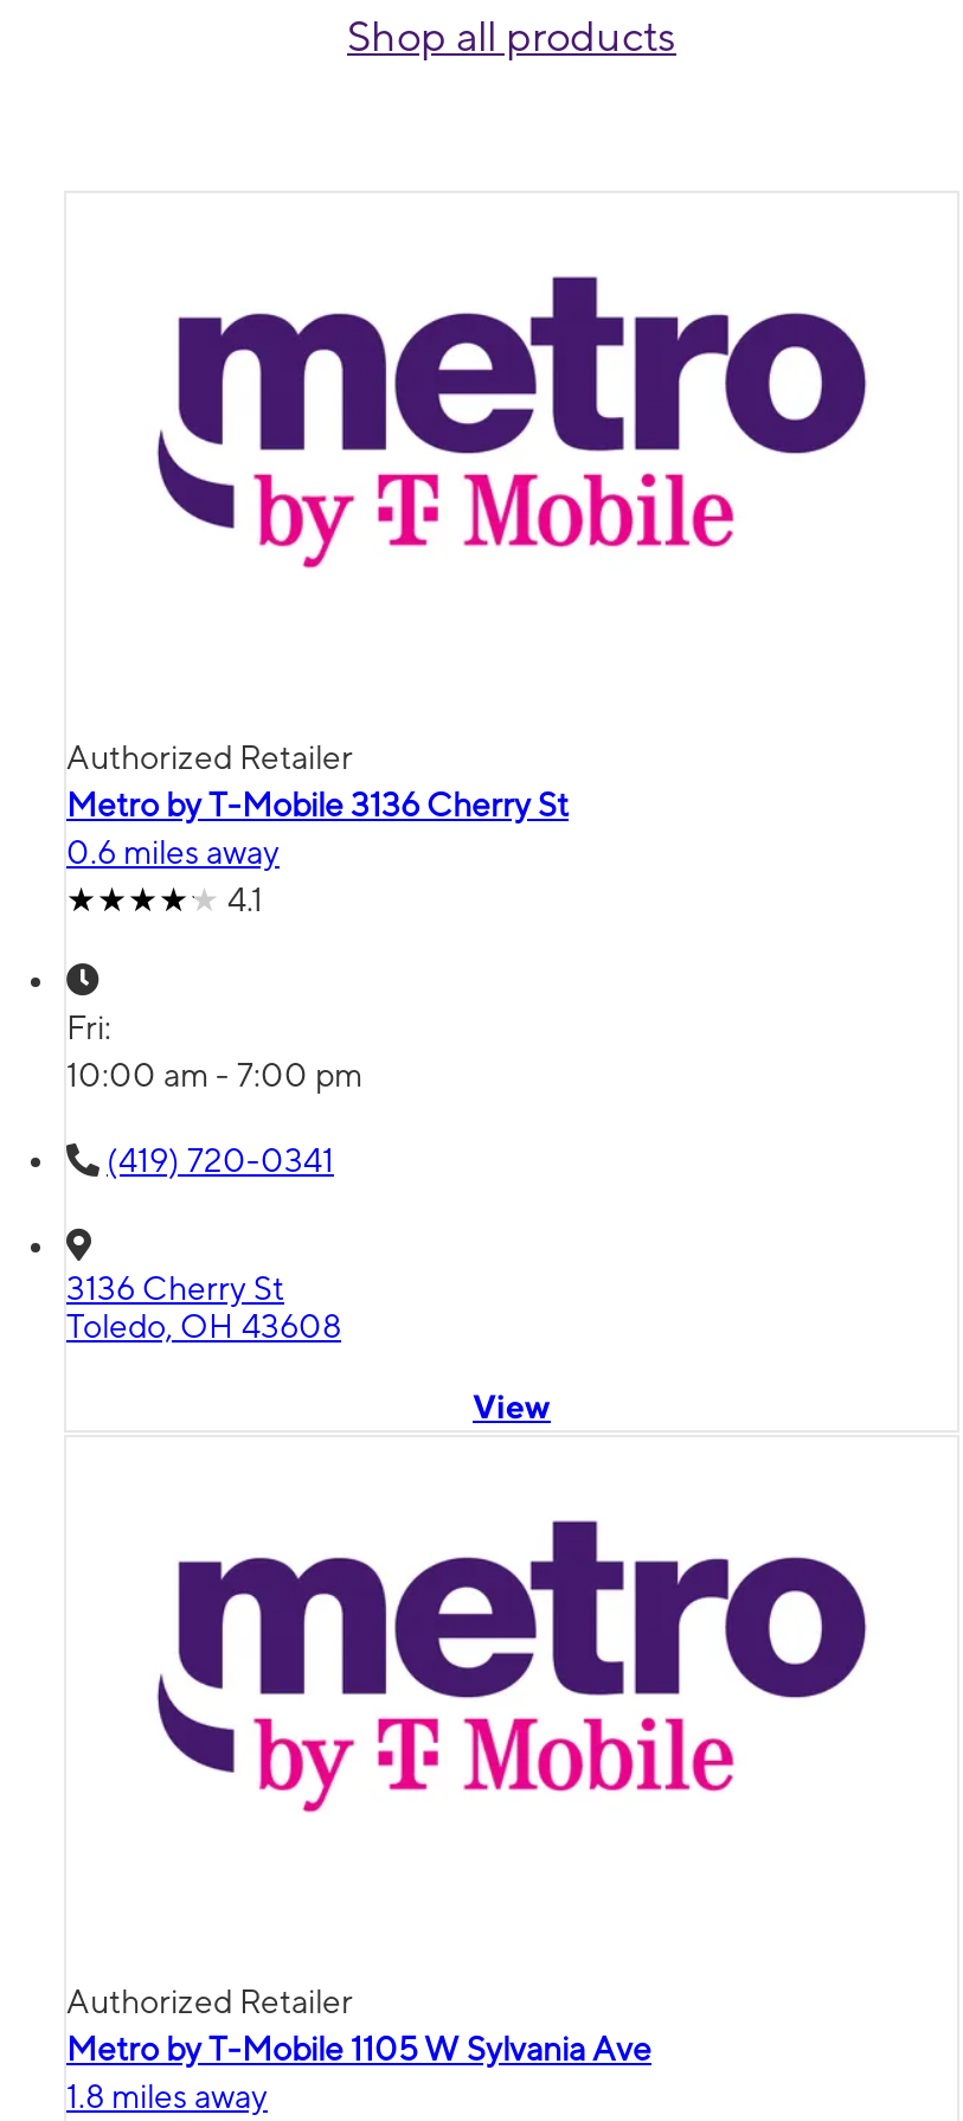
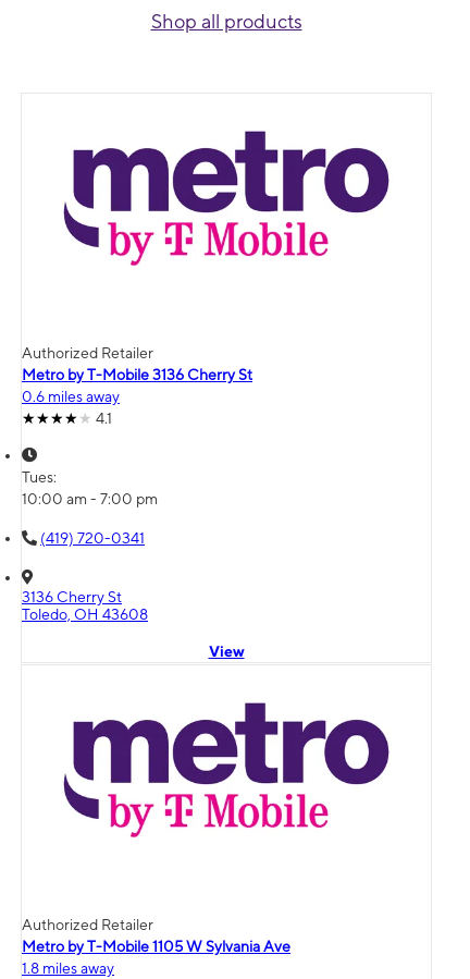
- Fri:
+ Tues:
